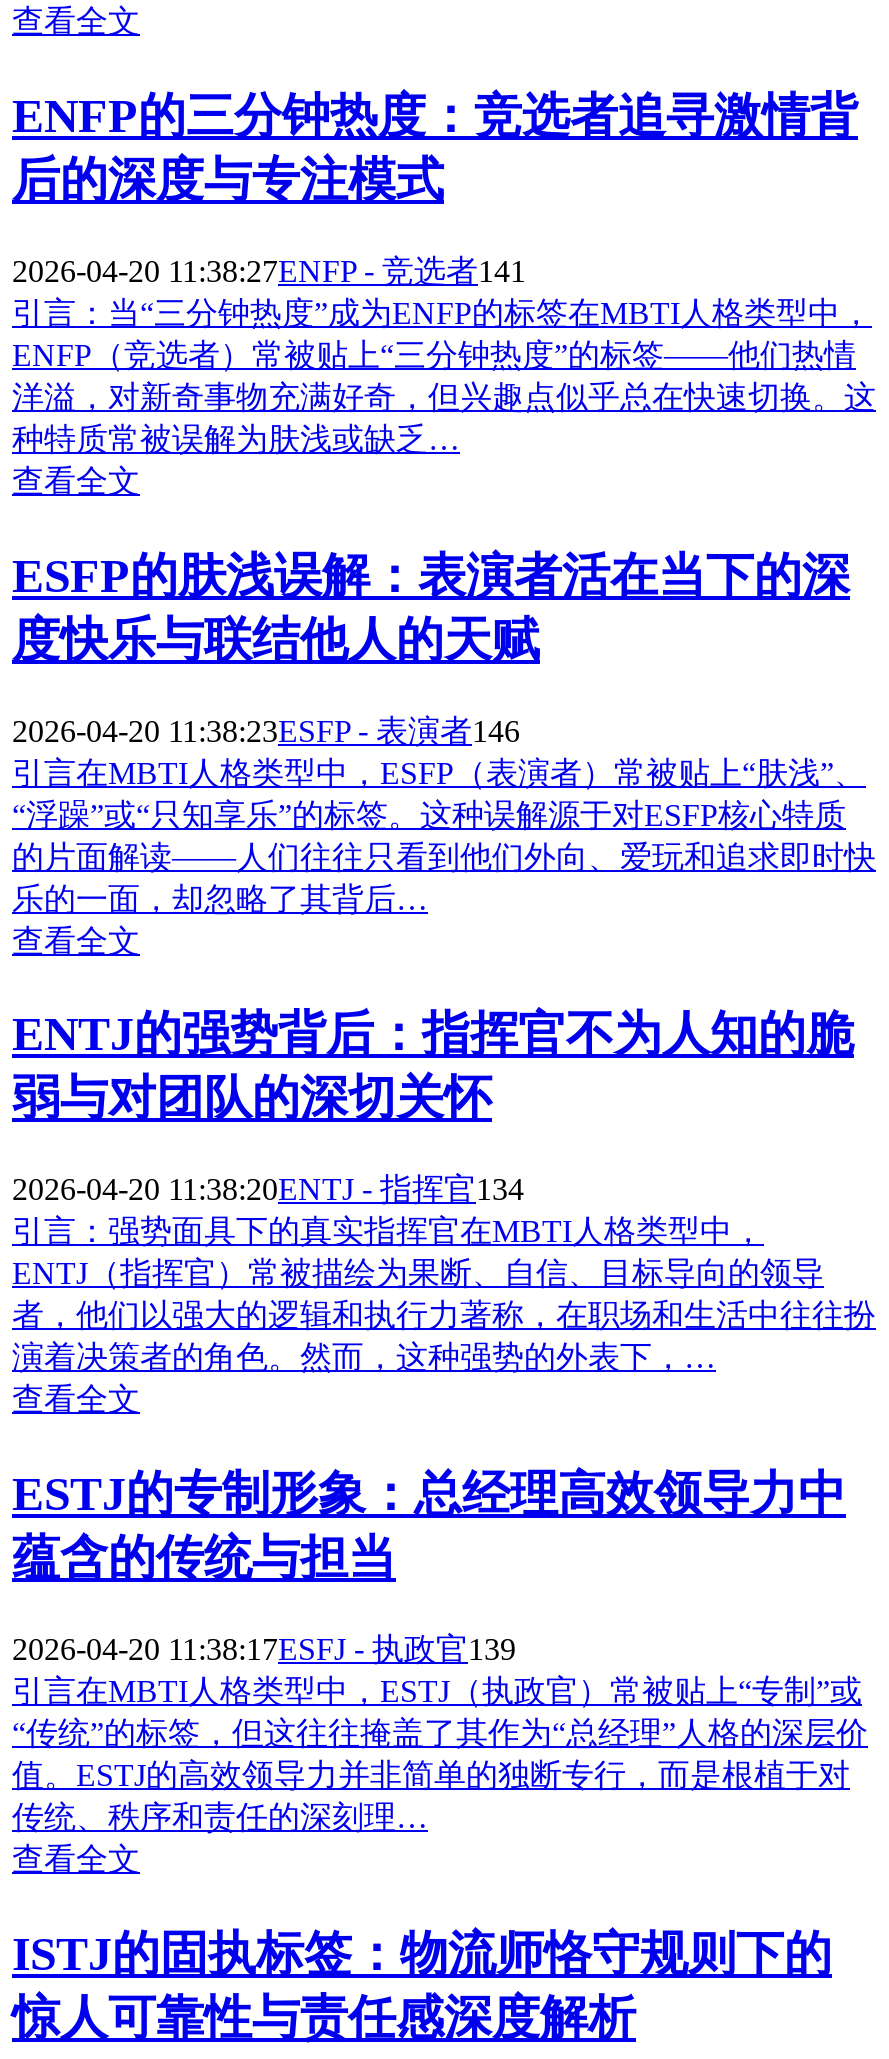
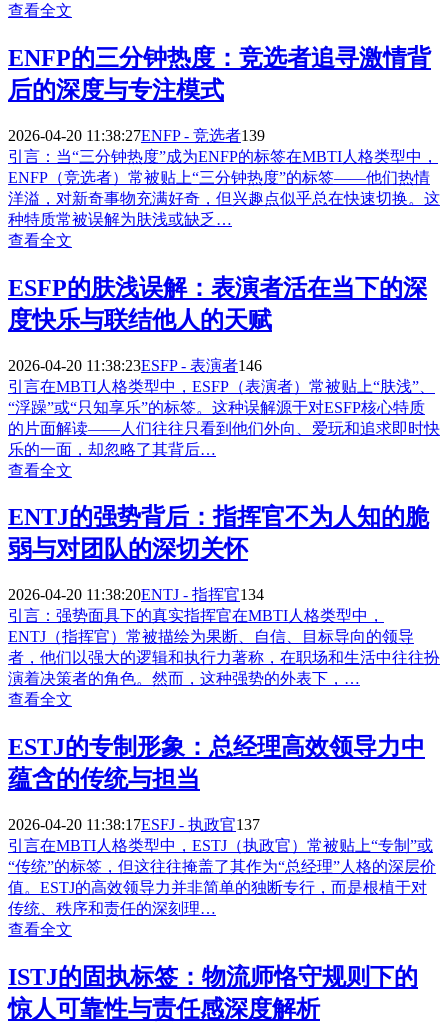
- 2026-04-20 11:38:27ENFP - 竞选者141
+ 2026-04-20 11:38:27ENFP - 竞选者139

- 2026-04-20 11:38:17ESFJ - 执政官139
+ 2026-04-20 11:38:17ESFJ - 执政官137
